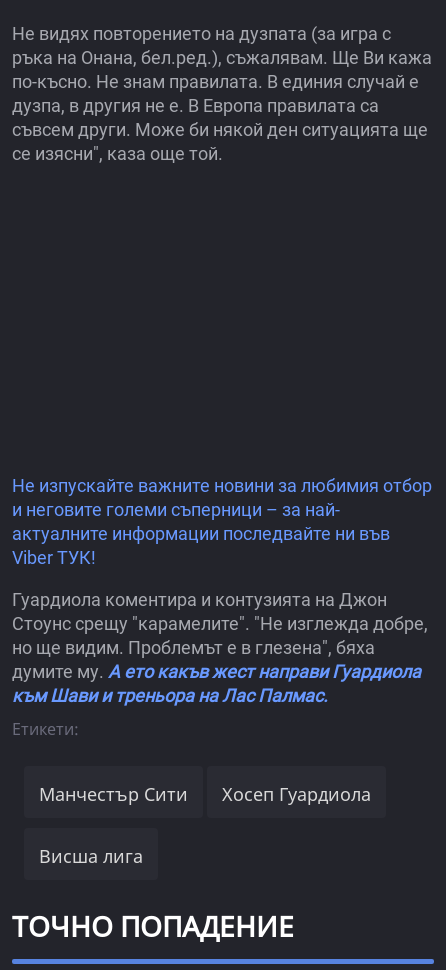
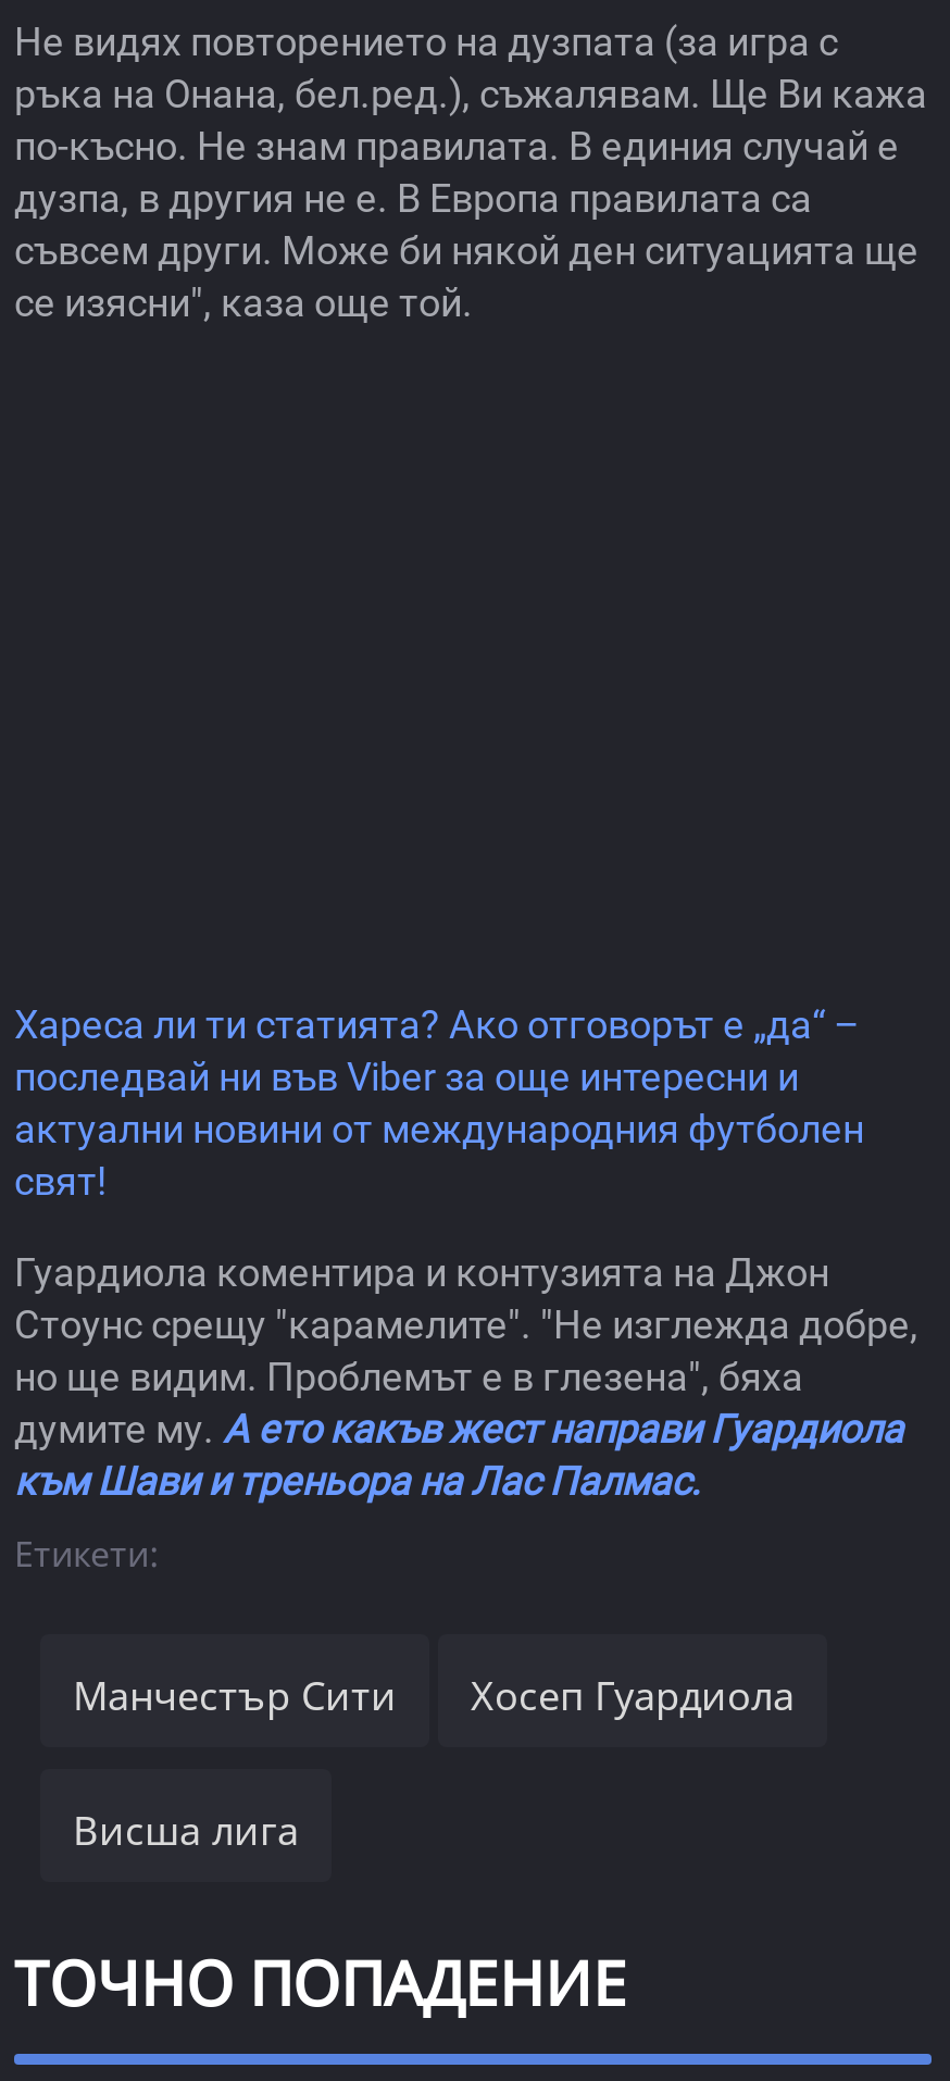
- Не изпускайте важните новини за любимия отбор
- и неговите големи съперници – за най-
- актуалните информации последвайте ни във
- Viber ТУК!
+ Хареса ли ти статията? Ако отговорът е „да“ –
+ последвай ни във Viber за още интересни и
+ актуални новини от международния футболен
+ свят!
